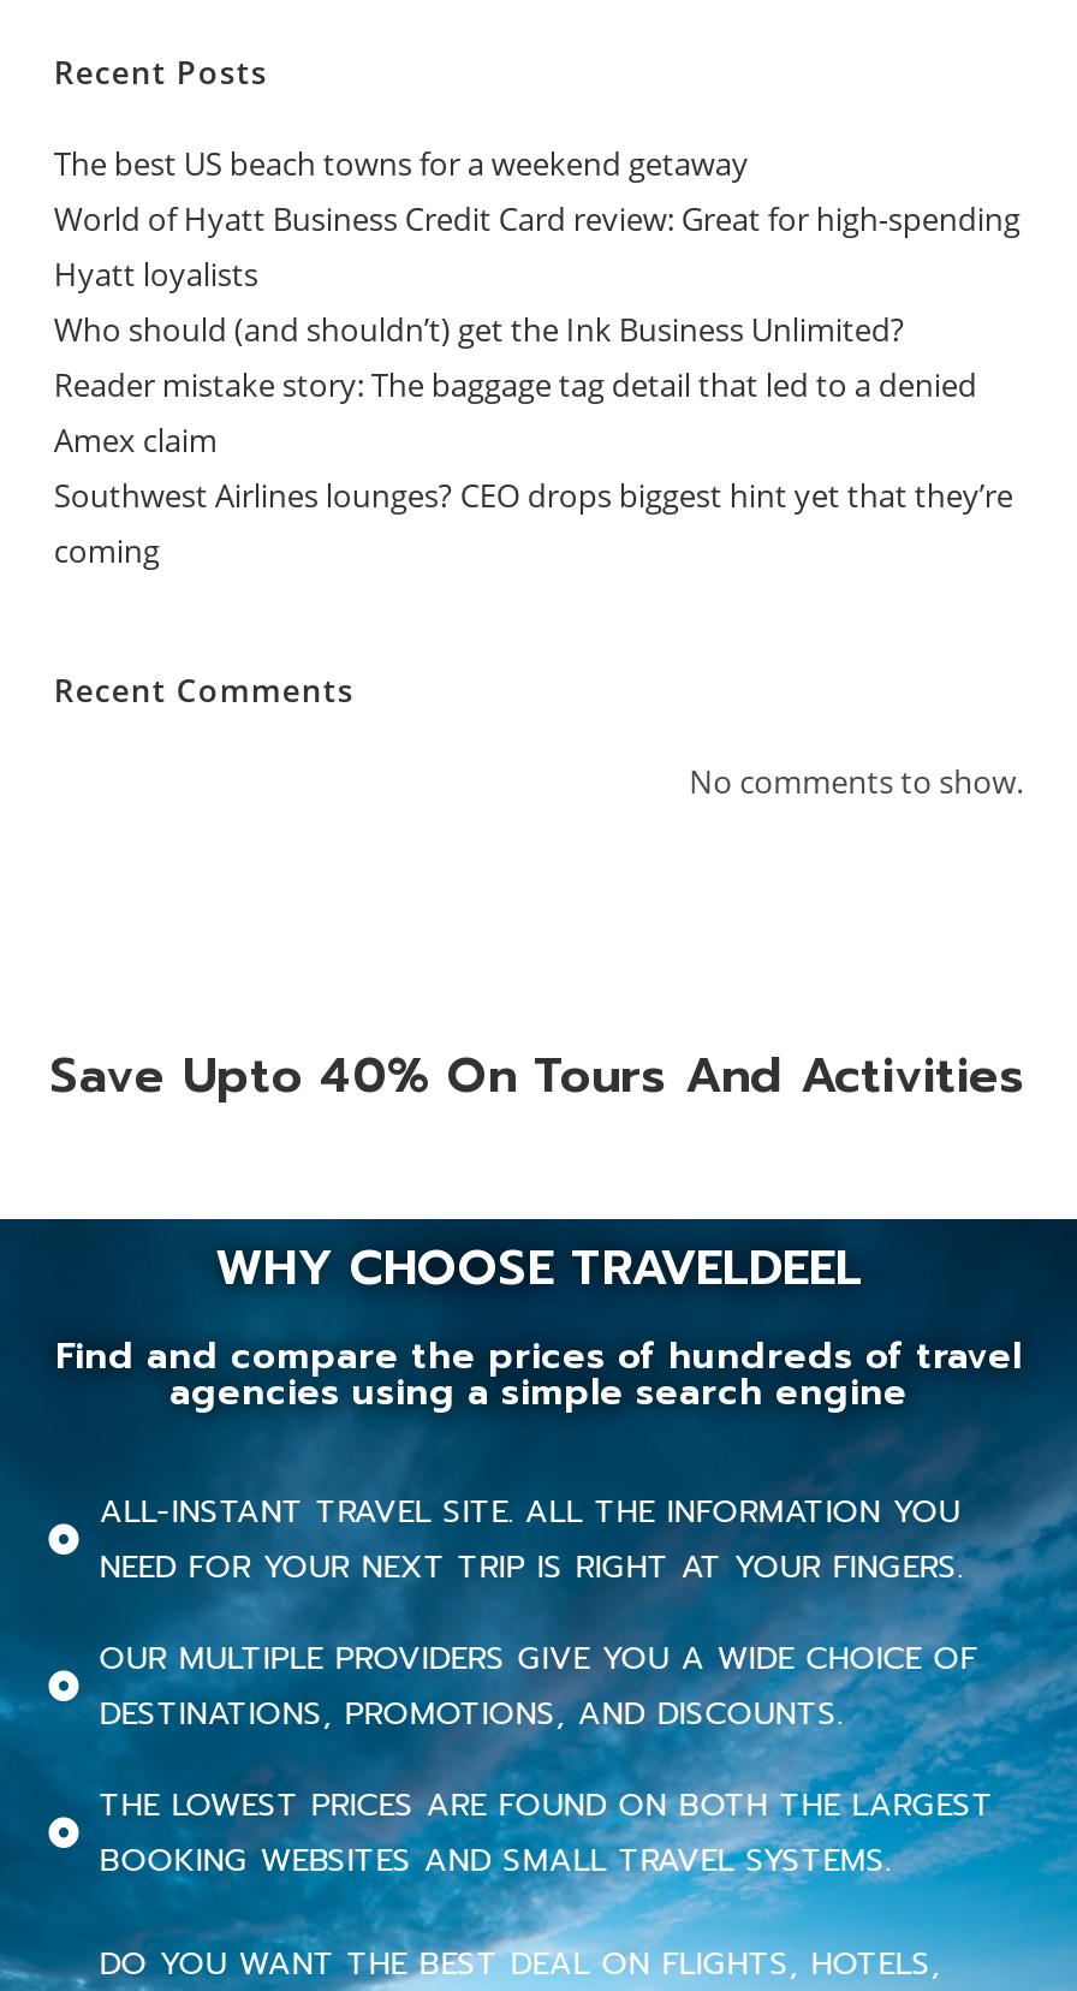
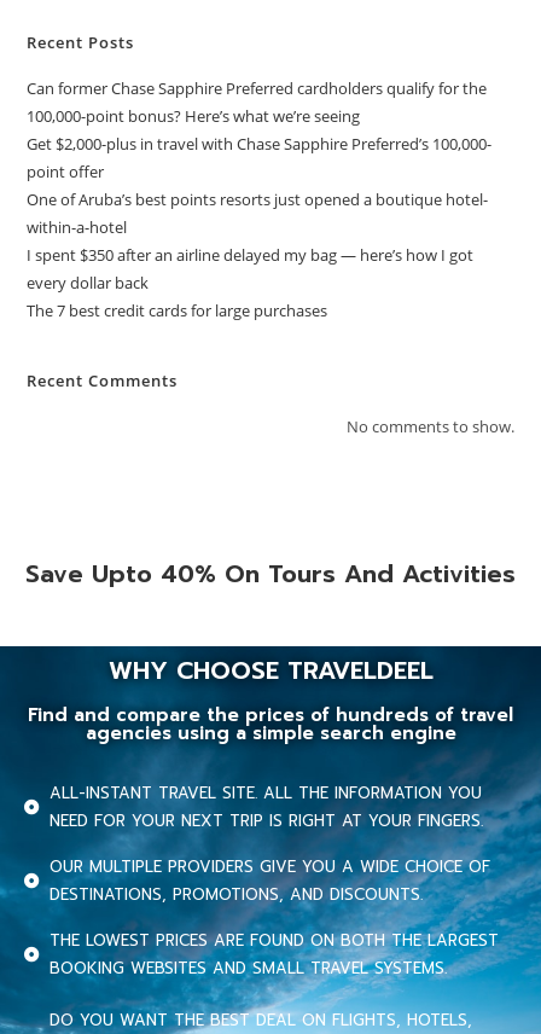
- The best US beach towns for a weekend getaway
- World of Hyatt Business Credit Card review: Great for high-spending
- Hyatt loyalists
- Who should (and shouldn’t) get the Ink Business Unlimited?
- Reader mistake story: The baggage tag detail that led to a denied
- Amex claim
- Southwest Airlines lounges? CEO drops biggest hint yet that they’re
- coming
+ Can former Chase Sapphire Preferred cardholders qualify for the
+ 100,000-point bonus? Here’s what we’re seeing
+ Get $2,000-plus in travel with Chase Sapphire Preferred’s 100,000-
+ point offer
+ One of Aruba’s best points resorts just opened a boutique hotel-
+ within-a-hotel
+ I spent $350 after an airline delayed my bag — here’s how I got
+ every dollar back
+ The 7 best credit cards for large purchases
